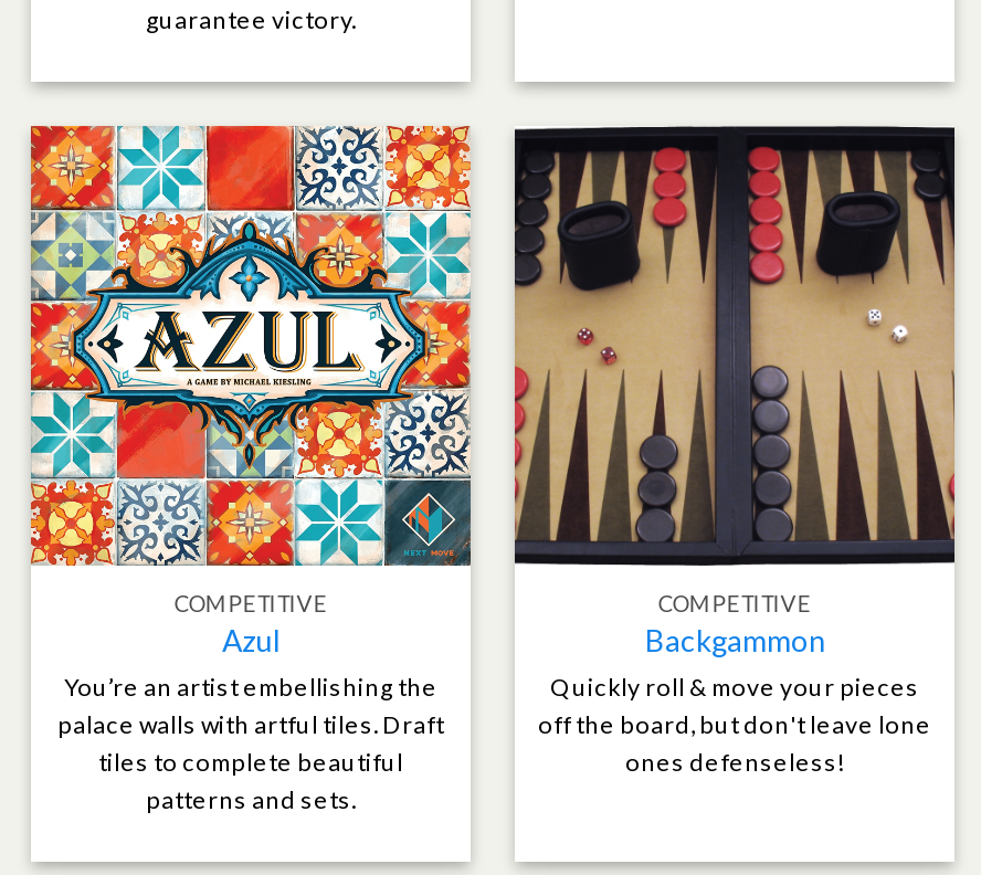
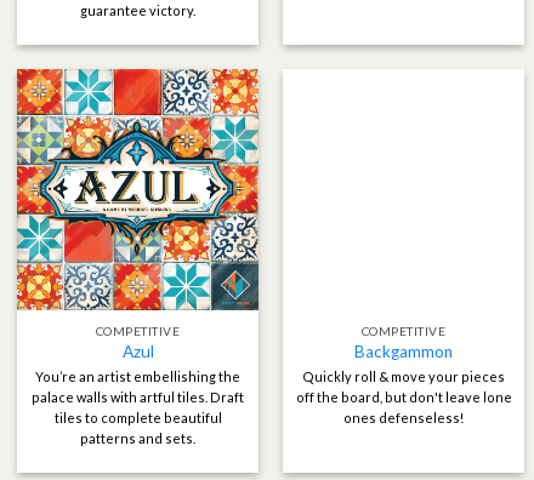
- [image]
